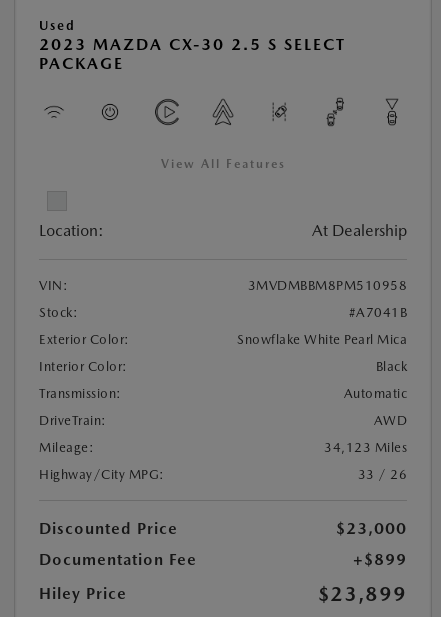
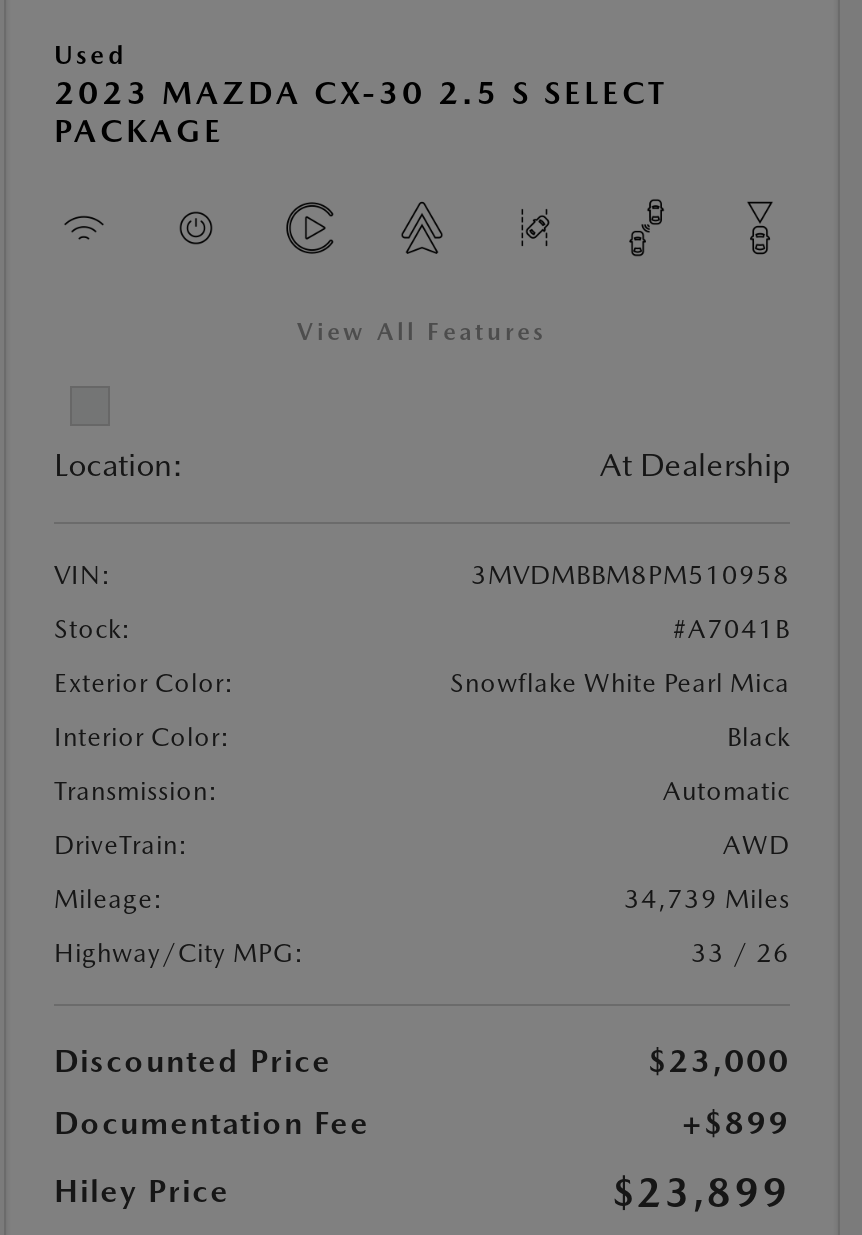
- 34,123 Miles
+ 34,739 Miles
